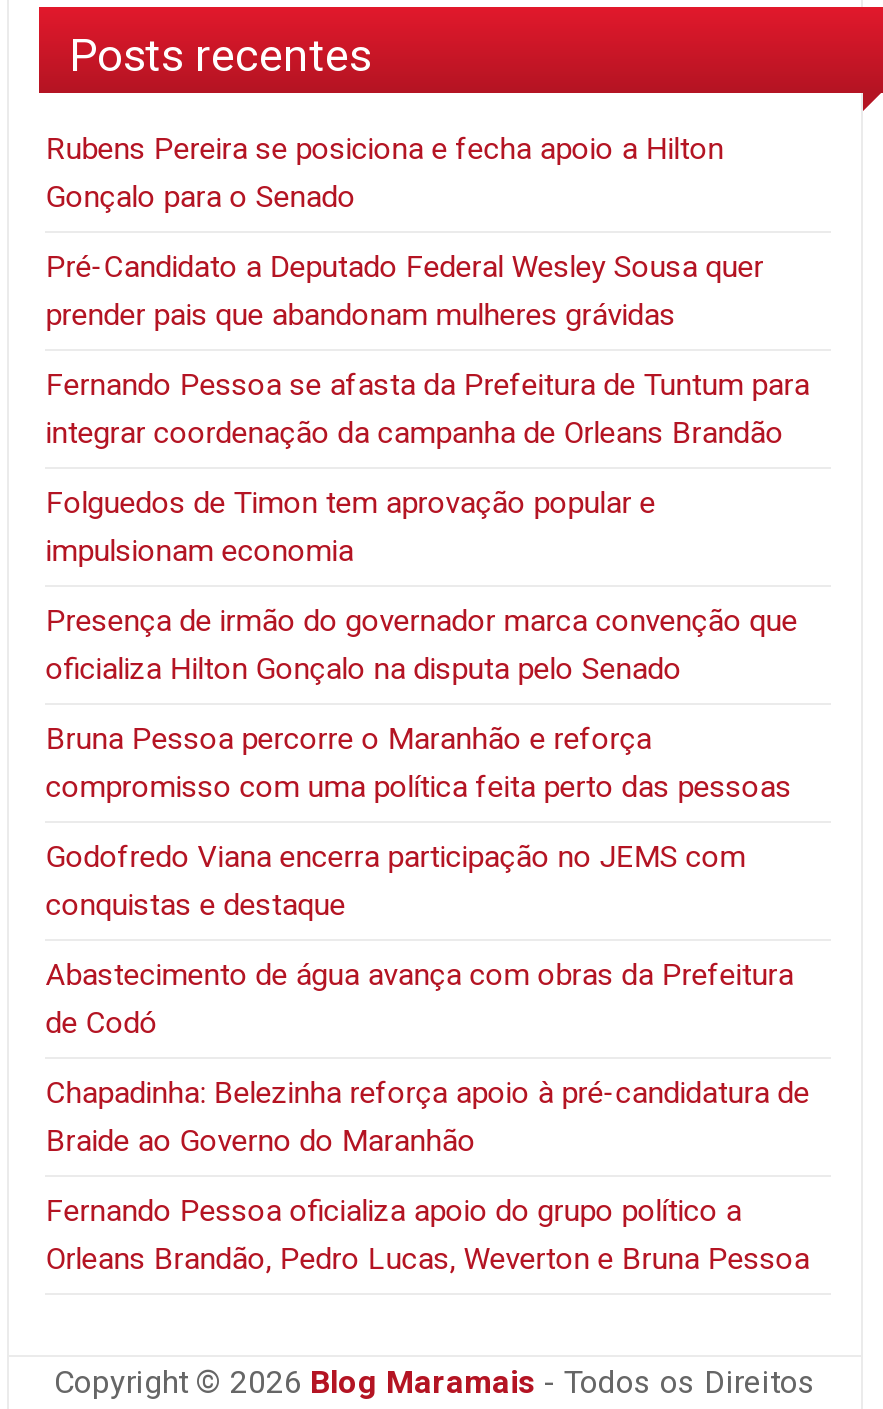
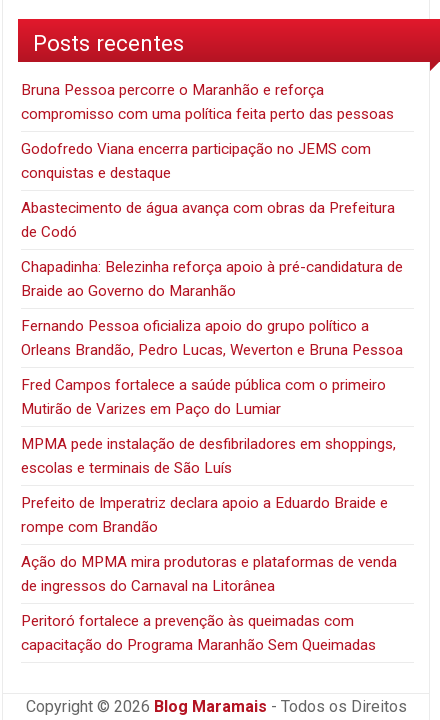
- Rubens Pereira se posiciona e fecha apoio a Hilton
- Gonçalo para o Senado
- Pré-Candidato a Deputado Federal Wesley Sousa quer
- prender pais que abandonam mulheres grávidas
- Fernando Pessoa se afasta da Prefeitura de Tuntum para
- integrar coordenação da campanha de Orleans Brandão
- Folguedos de Timon tem aprovação popular e
- impulsionam economia
- Presença de irmão do governador marca convenção que
- oficializa Hilton Gonçalo na disputa pelo Senado

moved up: Bruna Pessoa percorre o Maranhão e reforça | compromisso com uma política feita perto das pessoas | Godofredo Viana encerra participação no JEMS com | ... | Fernando Pessoa oficializa apoio do grupo político a | Orleans Brandão, Pedro Lucas, Weverton e Bruna Pessoa

+ Fred Campos fortalece a saúde pública com o primeiro
+ Mutirão de Varizes em Paço do Lumiar
+ MPMA pede instalação de desfibriladores em shoppings,
+ escolas e terminais de São Luís
+ Prefeito de Imperatriz declara apoio a Eduardo Braide e
+ rompe com Brandão
+ Ação do MPMA mira produtoras e plataformas de venda
+ de ingressos do Carnaval na Litorânea
+ Peritoró fortalece a prevenção às queimadas com
+ capacitação do Programa Maranhão Sem Queimadas
